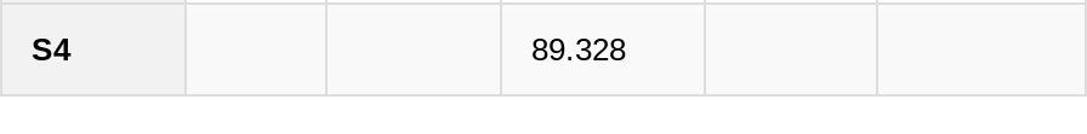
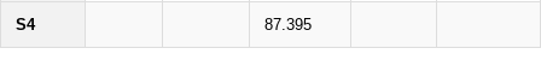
- 89.328
+ 87.395
